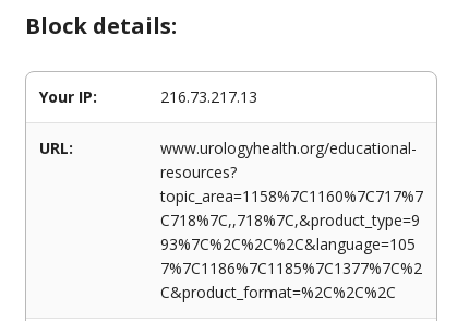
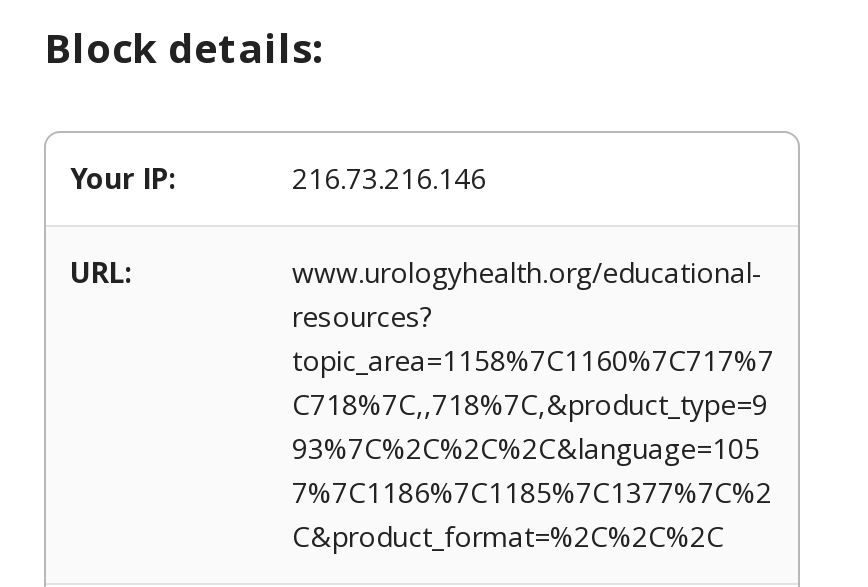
- 216.73.217.13
+ 216.73.216.146
